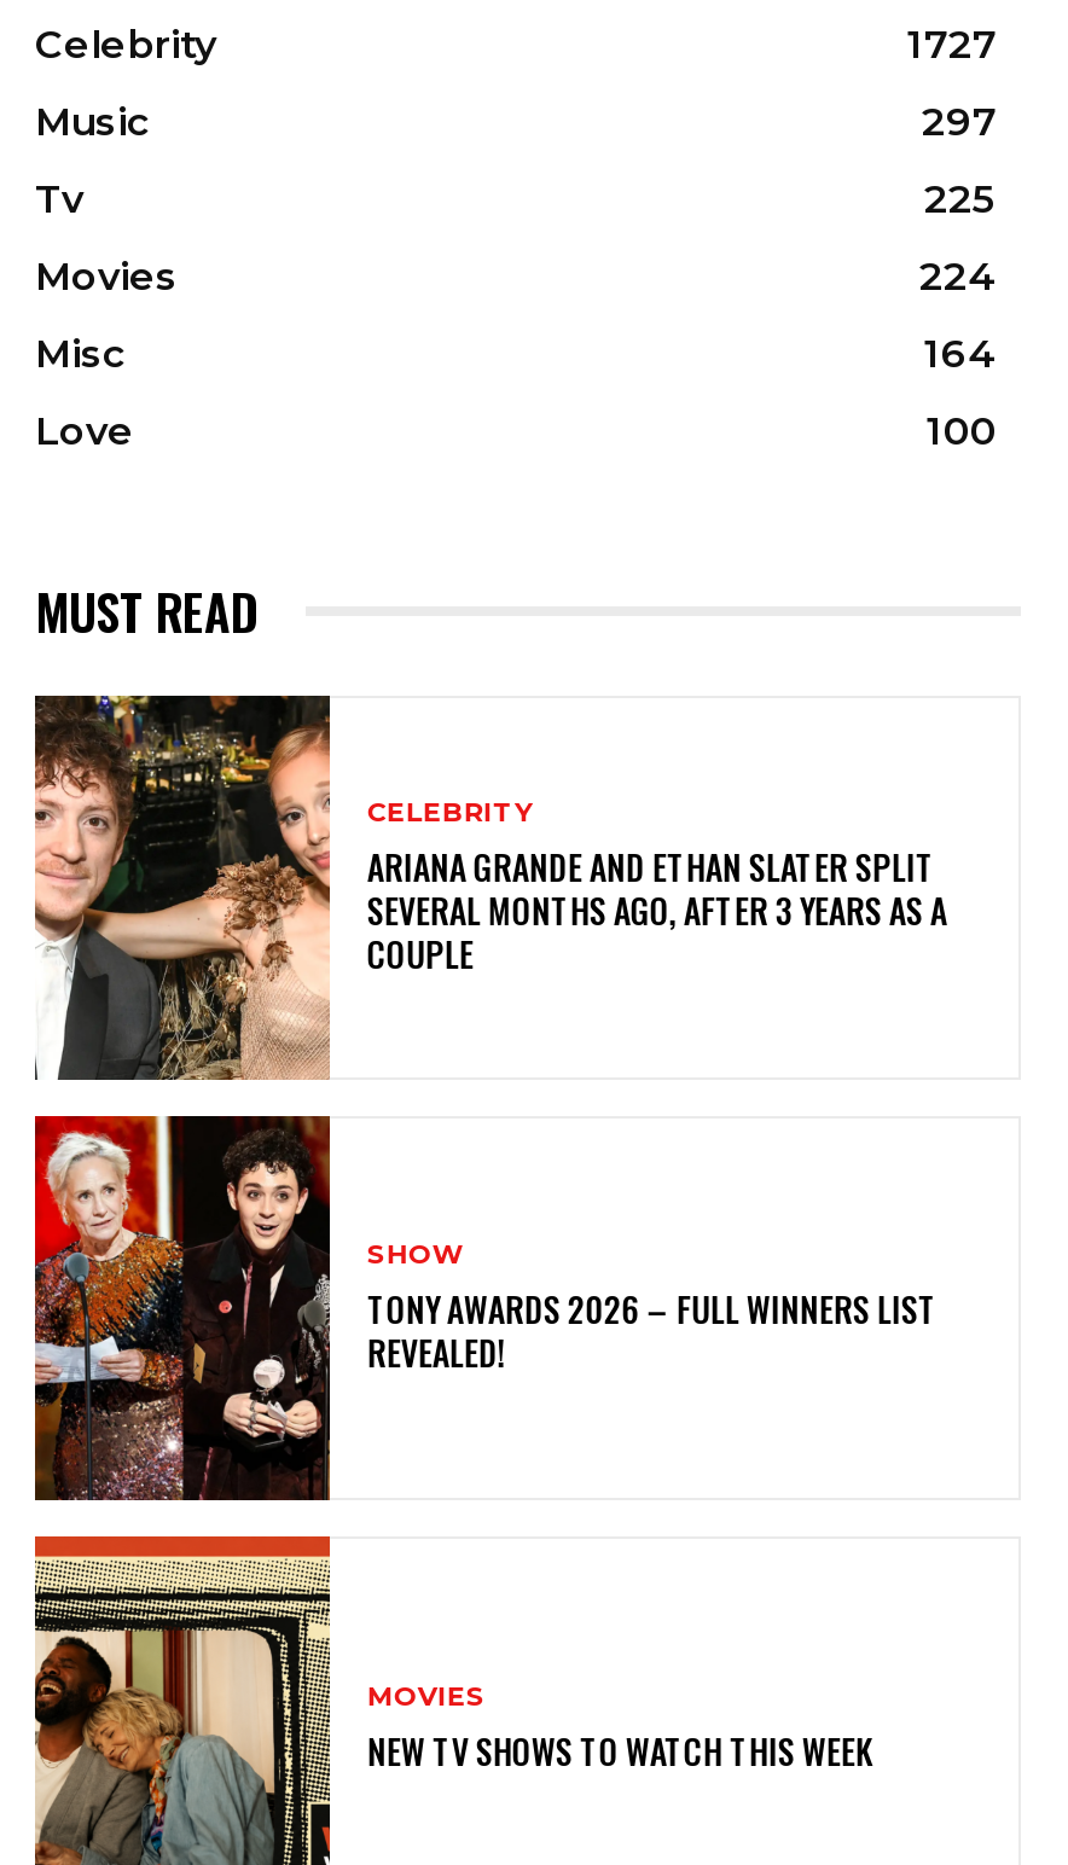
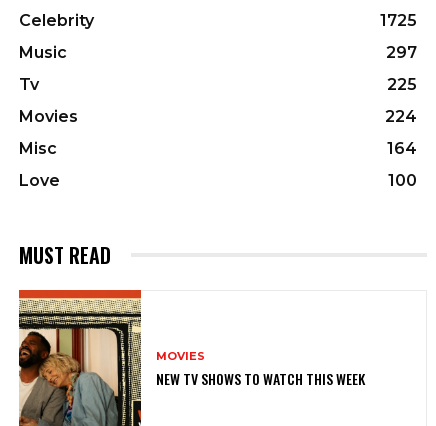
- 1727
+ 1725

- [image]
- CELEBRITY
- ARIANA GRANDE AND ETHAN SLATER SPLIT
- SEVERAL MONTHS AGO, AFTER 3 YEARS AS A
- COUPLE

- [image]
- SHOW
- TONY AWARDS 2026 – FULL WINNERS LIST
- REVEALED!
